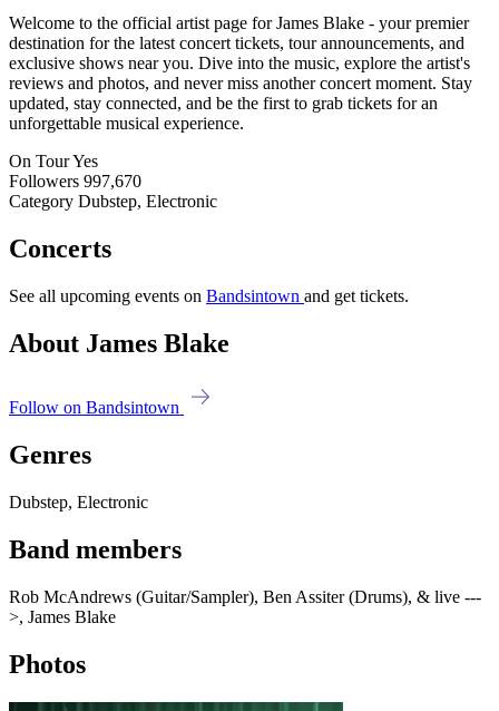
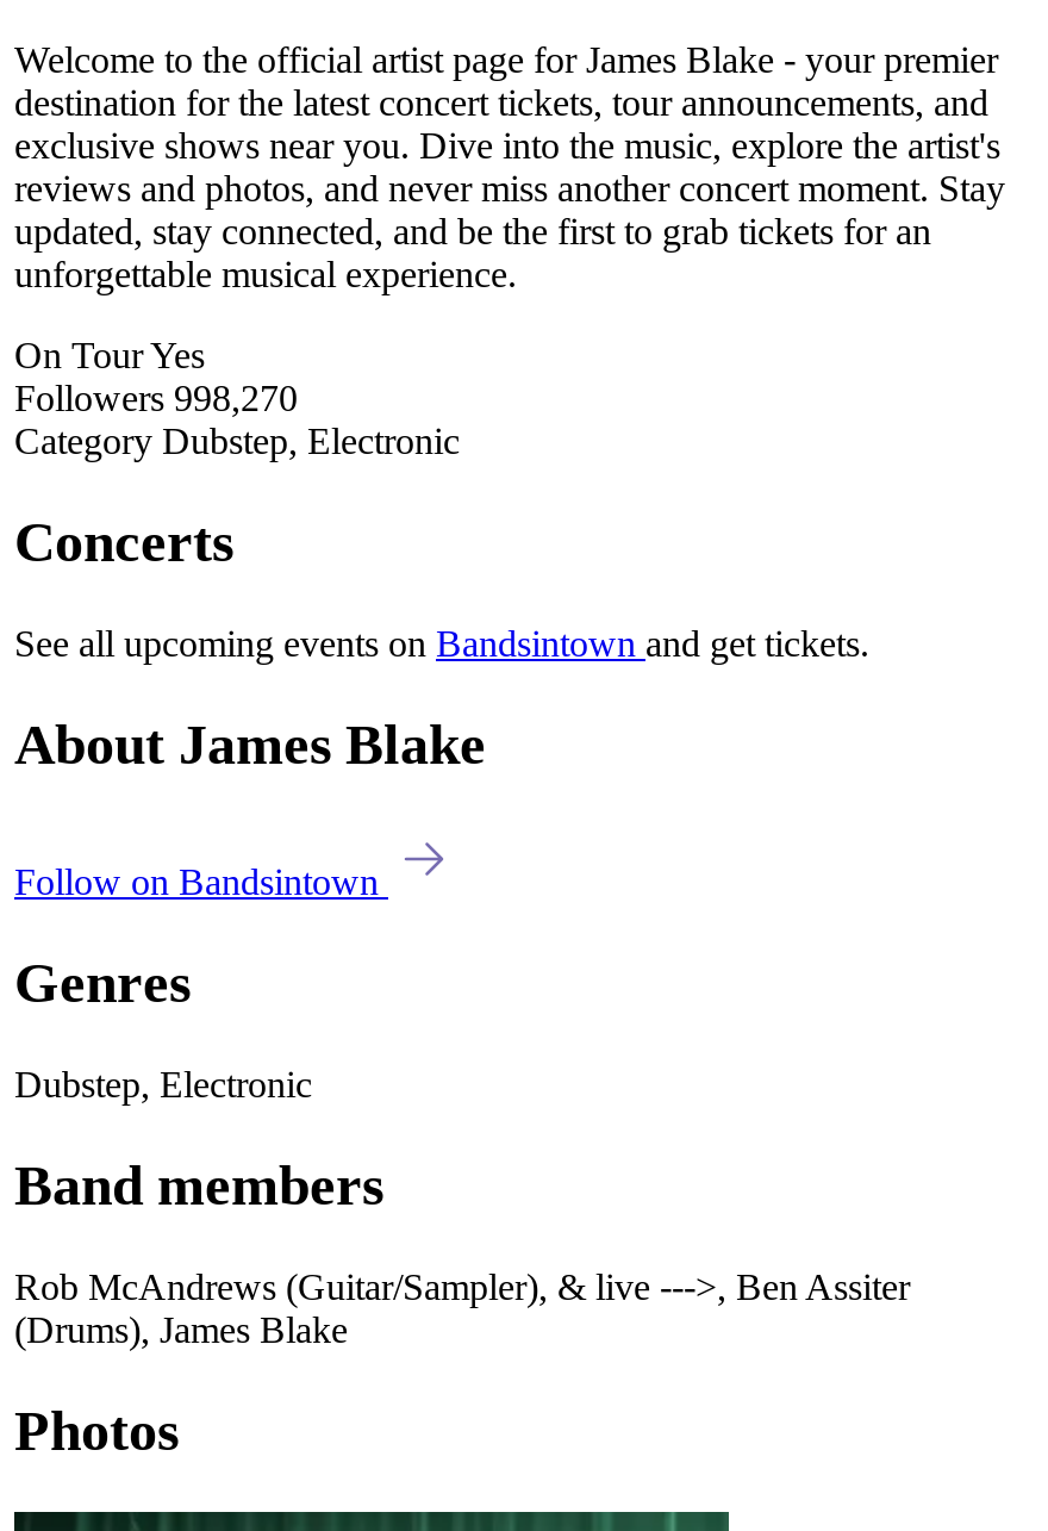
- Followers 997,670
+ Followers 998,270

- Rob McAndrews (Guitar/Sampler), Ben Assiter (Drums), & live ---
- >, James Blake
+ Rob McAndrews (Guitar/Sampler), & live --->, Ben Assiter
+ (Drums), James Blake
